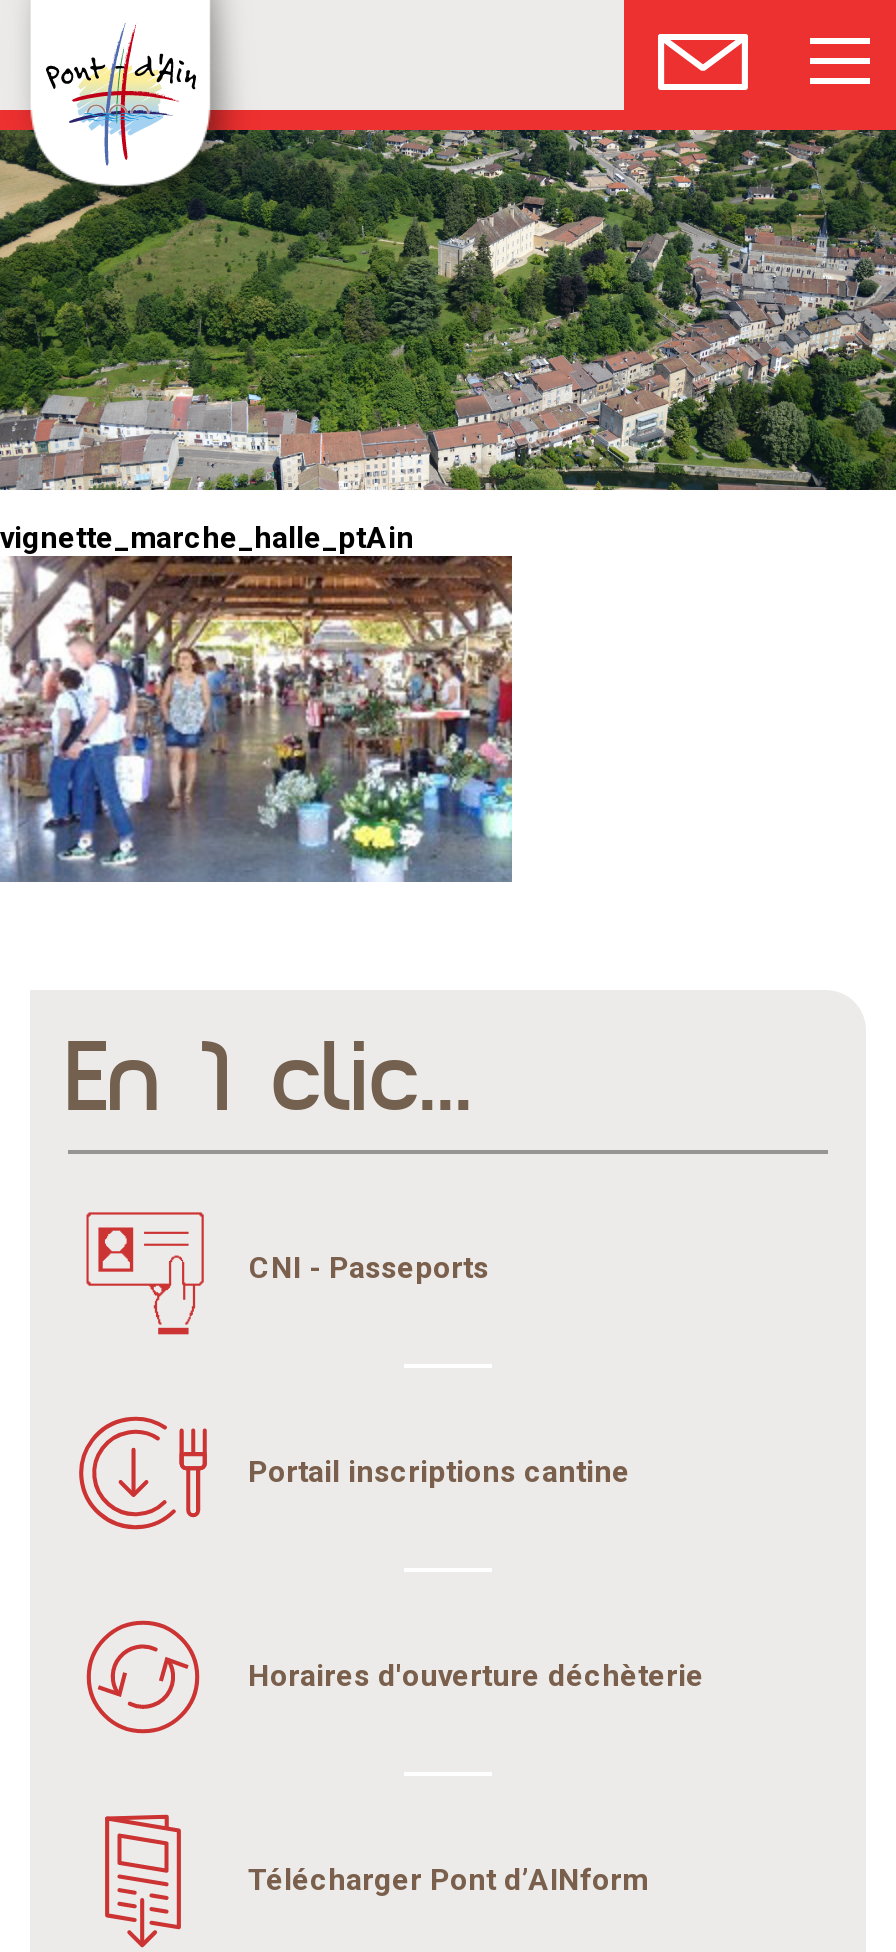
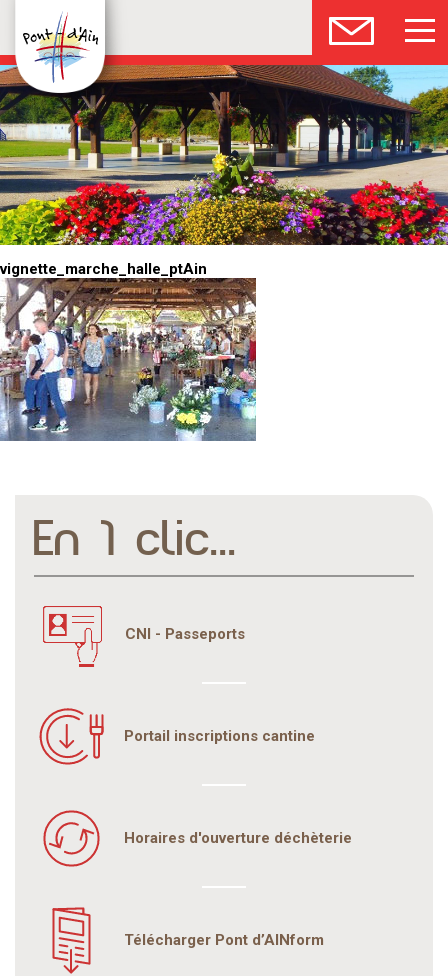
- [image]
+ [image]
